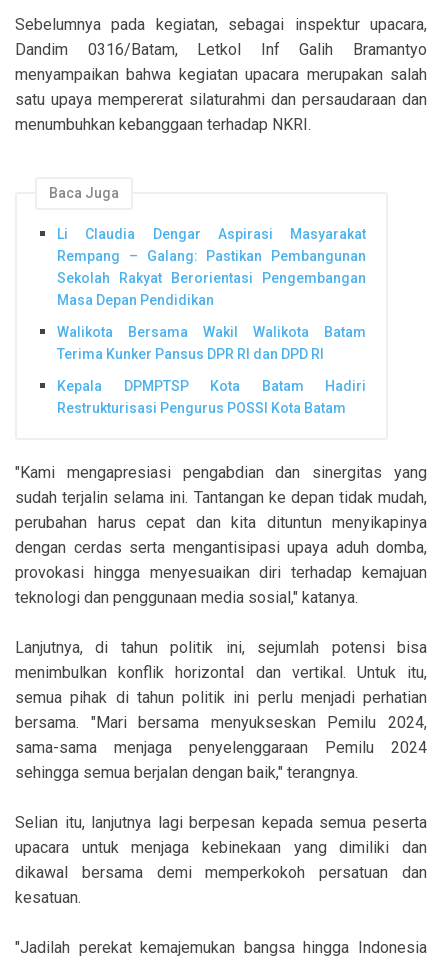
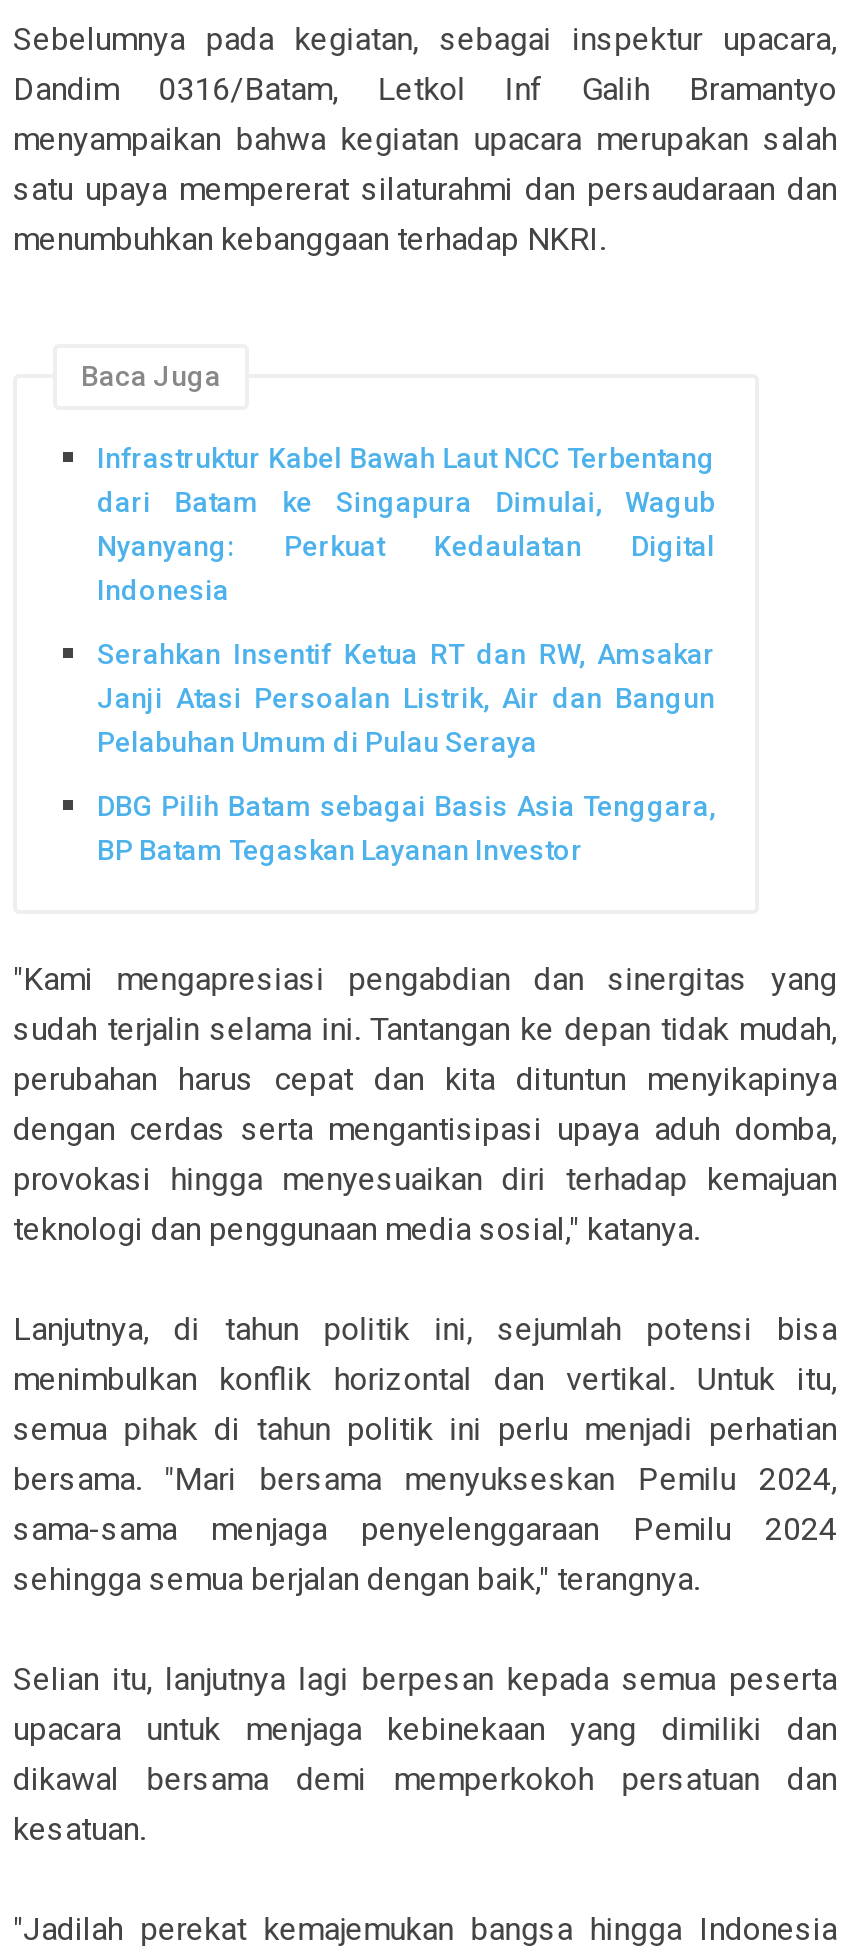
- Li Claudia Dengar Aspirasi Masyarakat
- Rempang – Galang: Pastikan Pembangunan
- Sekolah Rakyat Berorientasi Pengembangan
- Masa Depan Pendidikan
+ Infrastruktur Kabel Bawah Laut NCC Terbentang
+ dari Batam ke Singapura Dimulai, Wagub
+ Nyanyang: Perkuat Kedaulatan Digital
+ Indonesia

- Walikota Bersama Wakil Walikota Batam
- Terima Kunker Pansus DPR RI dan DPD RI
+ Serahkan Insentif Ketua RT dan RW, Amsakar
+ Janji Atasi Persoalan Listrik, Air dan Bangun
+ Pelabuhan Umum di Pulau Seraya

- Kepala DPMPTSP Kota Batam Hadiri
- Restrukturisasi Pengurus POSSI Kota Batam
+ DBG Pilih Batam sebagai Basis Asia Tenggara,
+ BP Batam Tegaskan Layanan Investor
